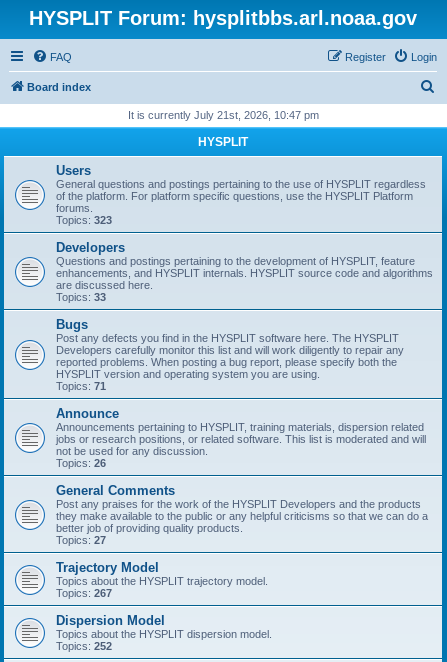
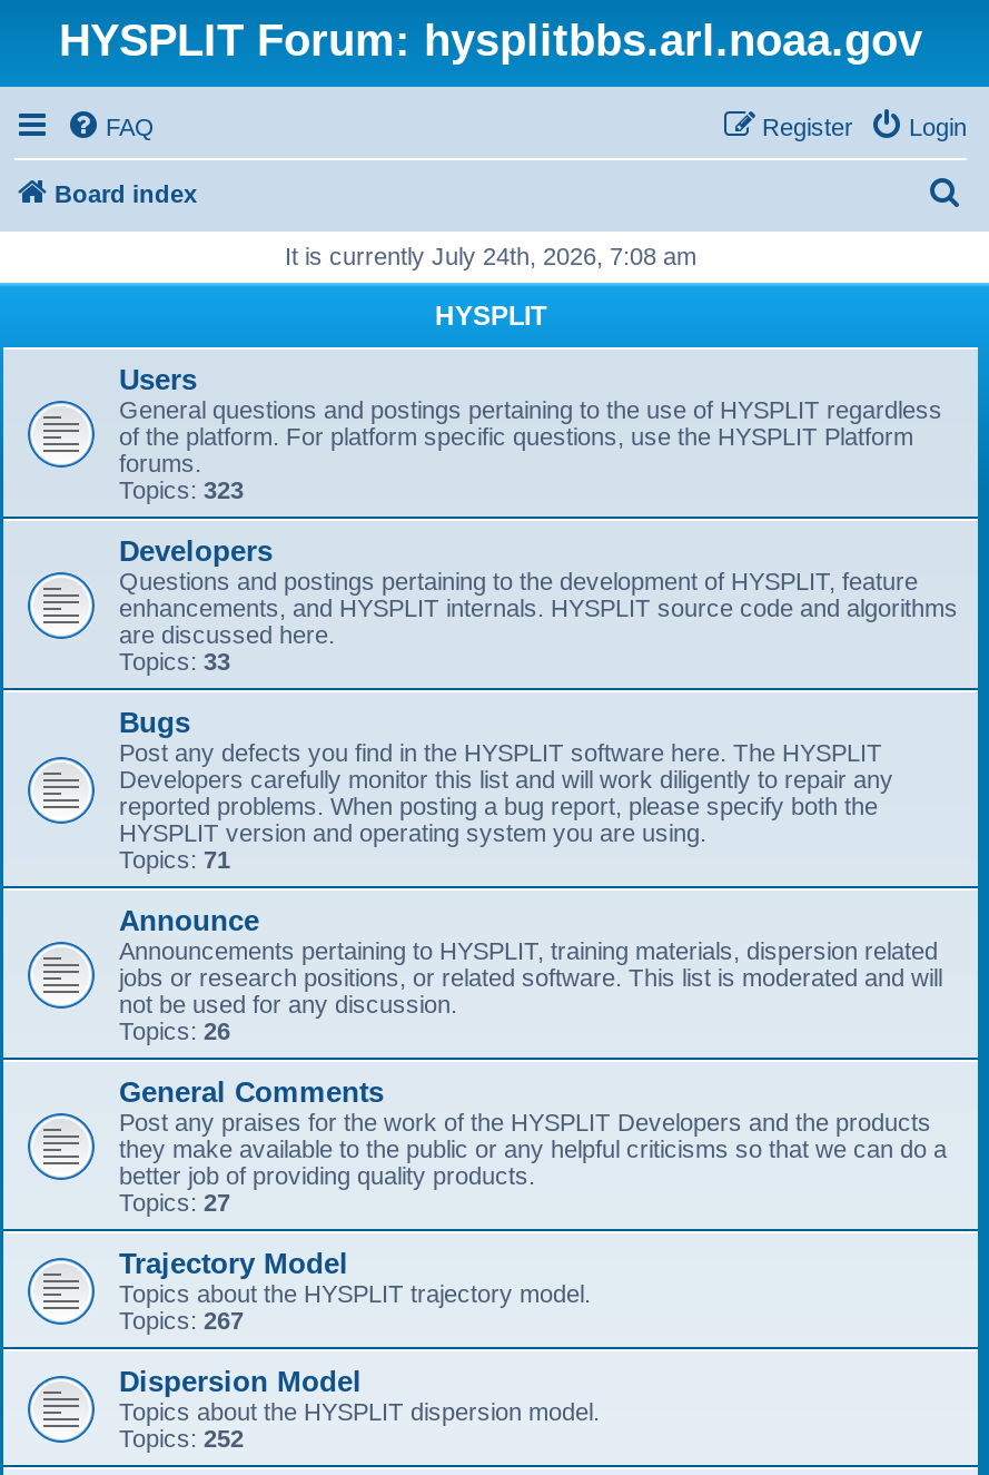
- It is currently July 21st, 2026, 10:47 pm
+ It is currently July 24th, 2026, 7:08 am
